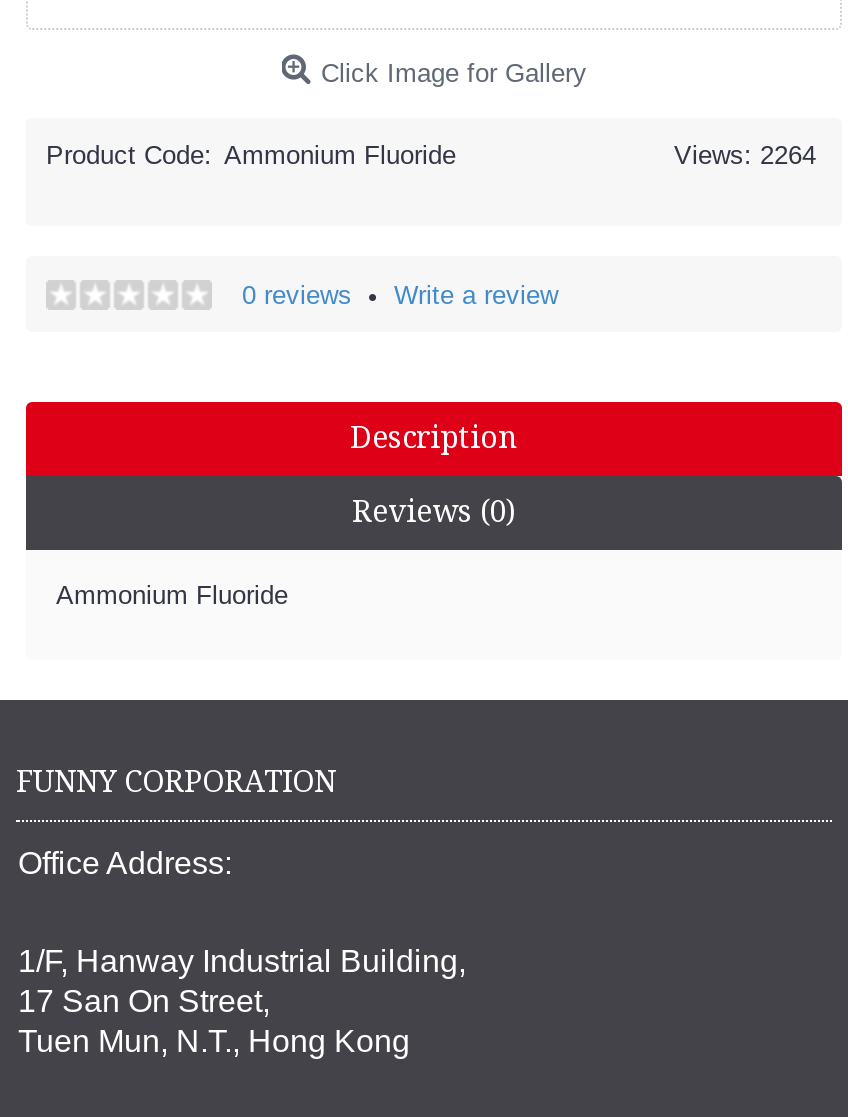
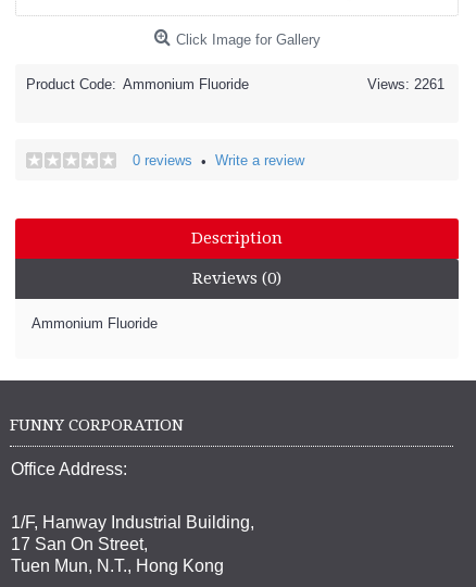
- Views: 2264
+ Views: 2261
